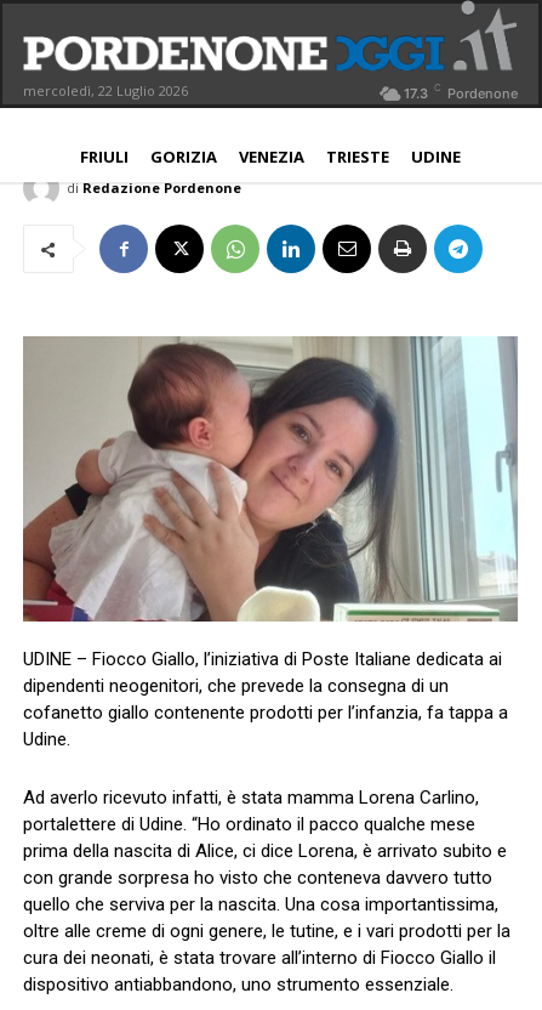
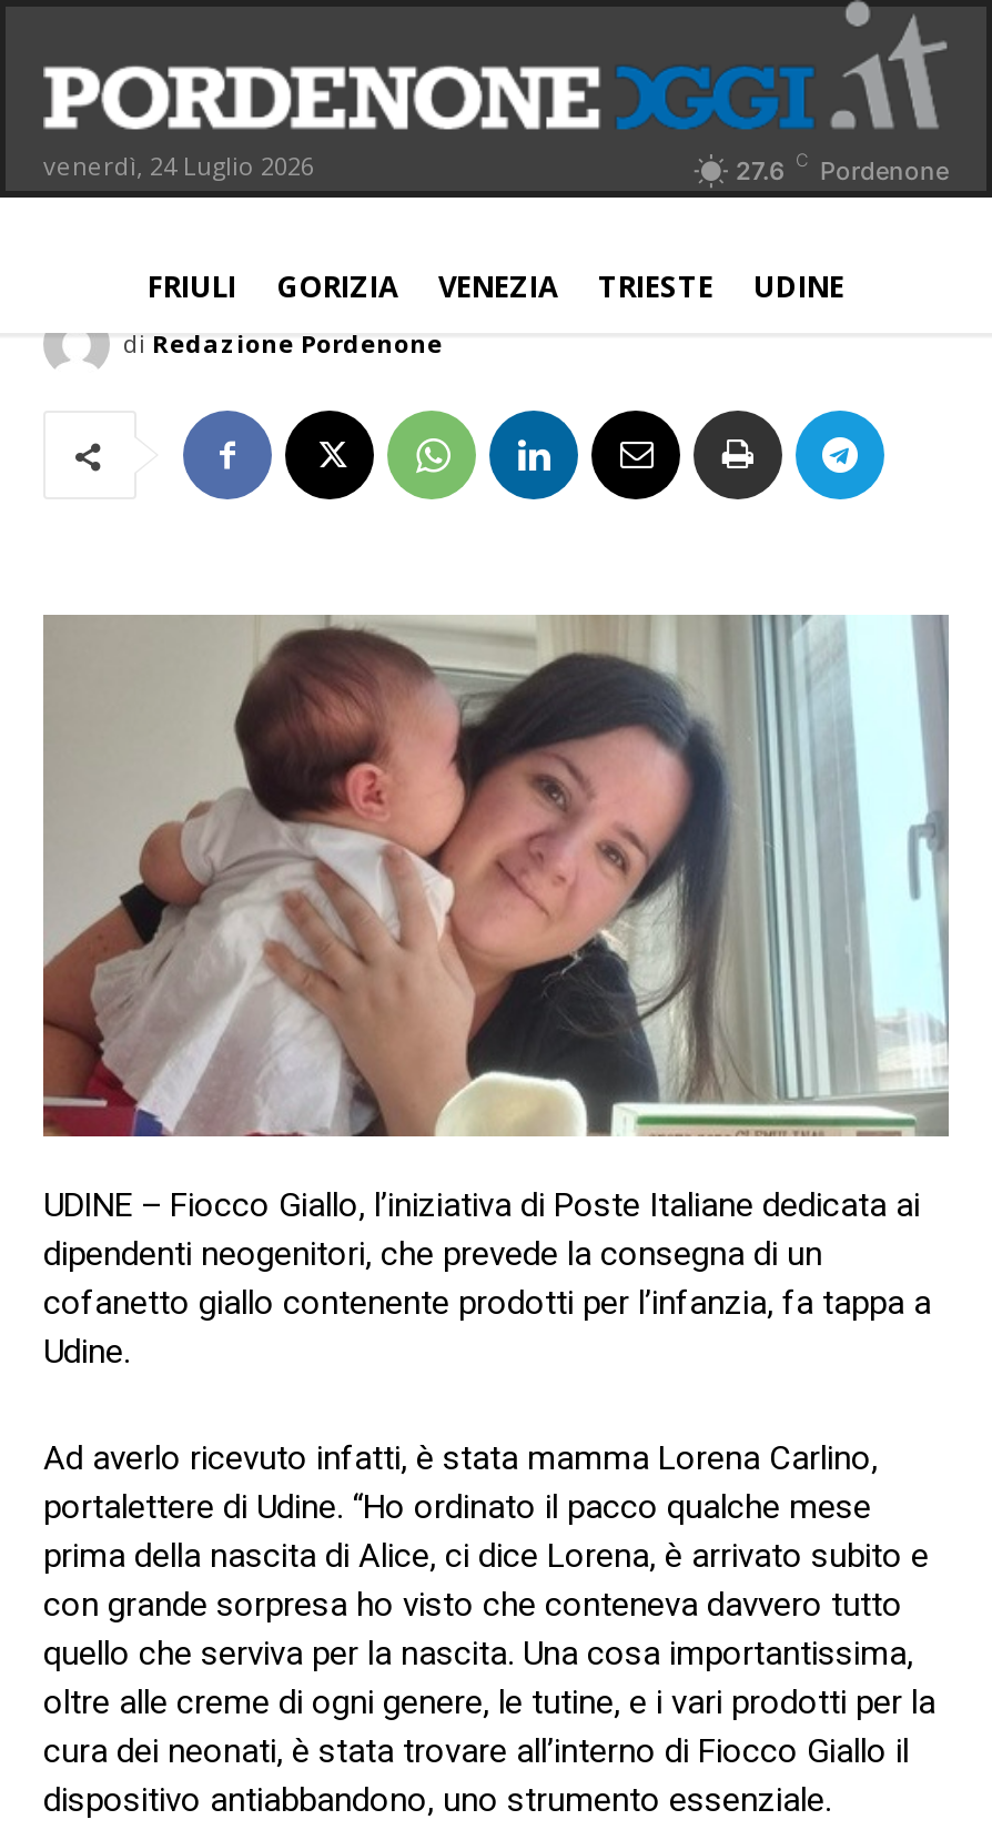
- mercoledì, 22 Luglio 2026
+ venerdì, 24 Luglio 2026

- 17.3 C Pordenone
+ 27.6 C Pordenone
